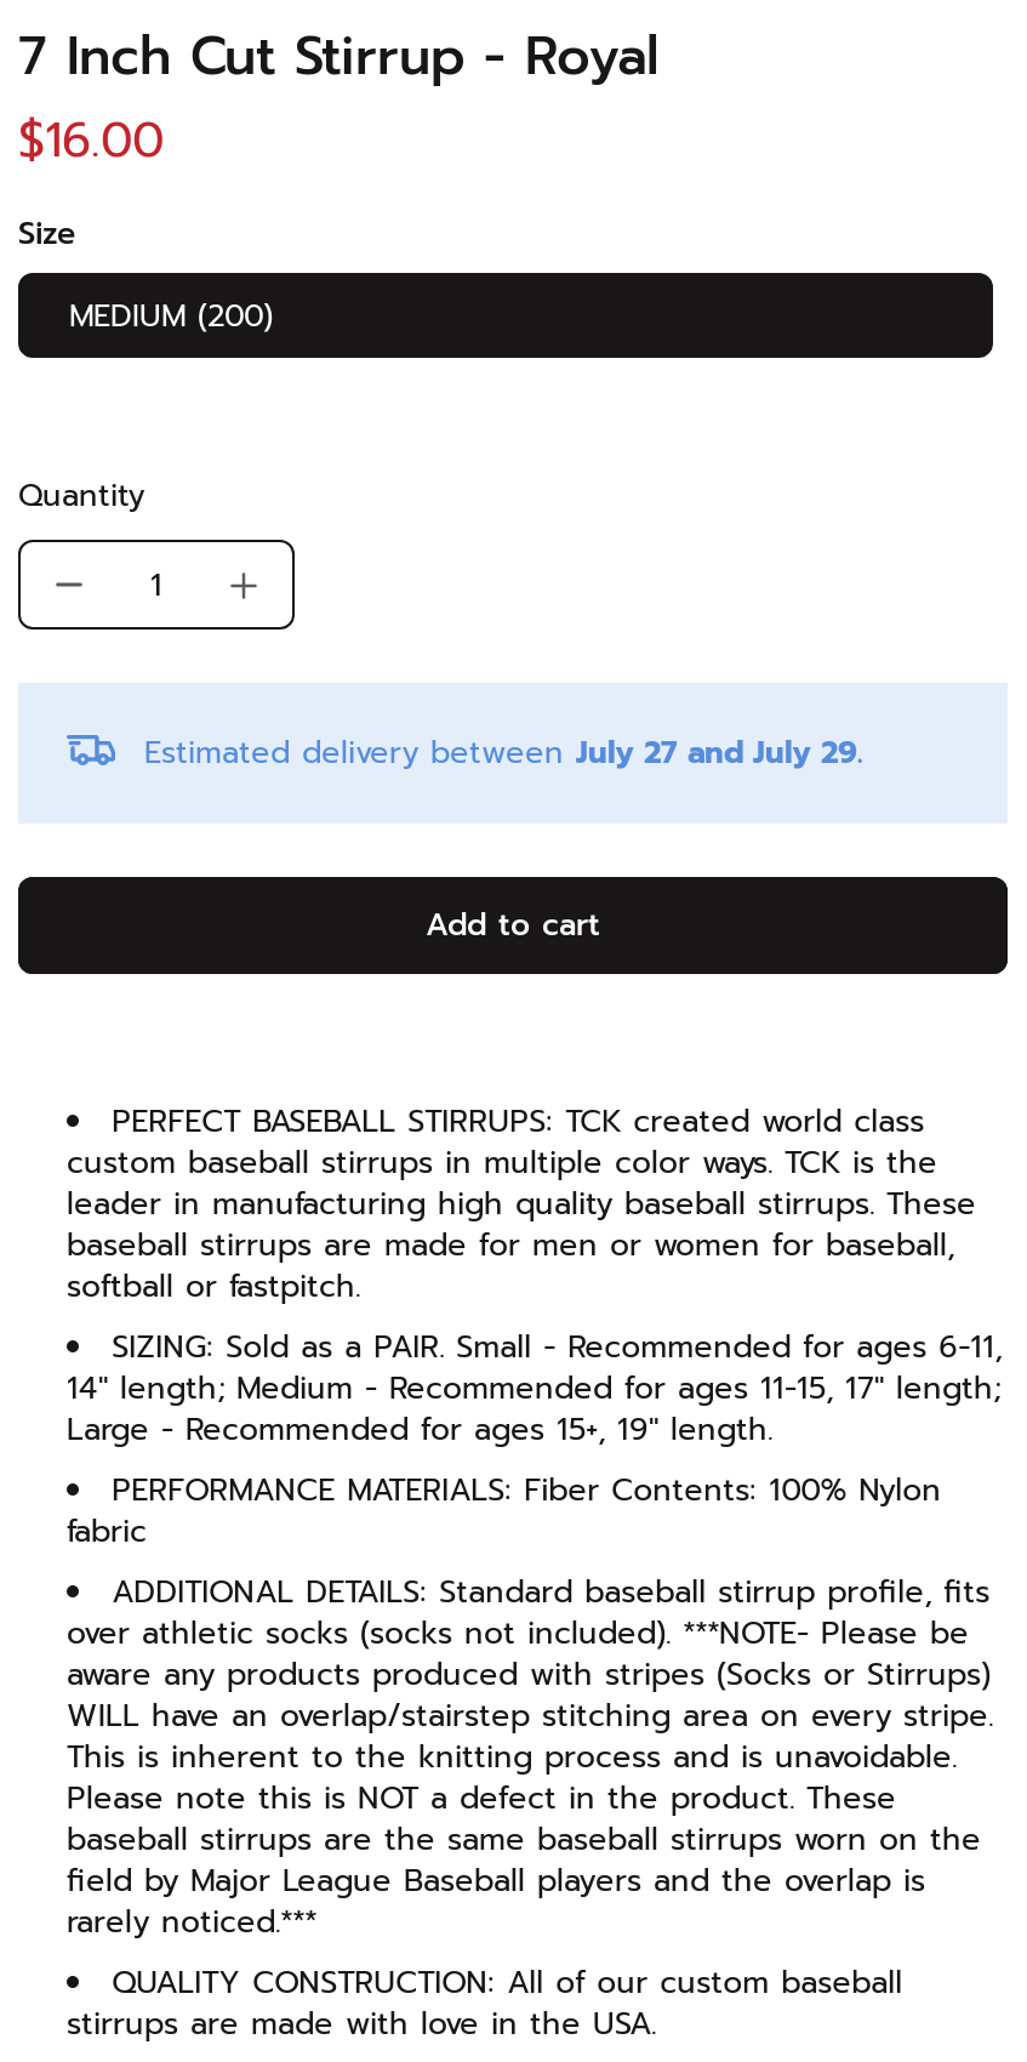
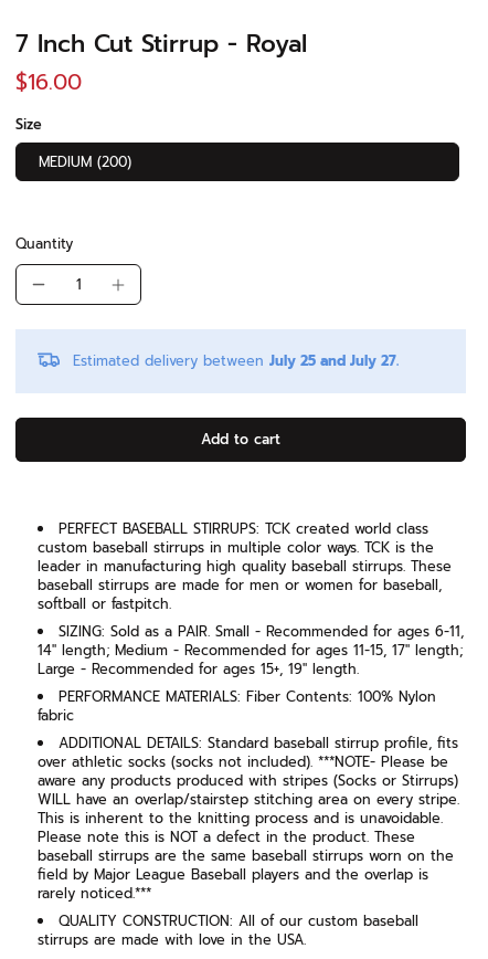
- Estimated delivery between July 27 and July 29.
+ Estimated delivery between July 25 and July 27.
